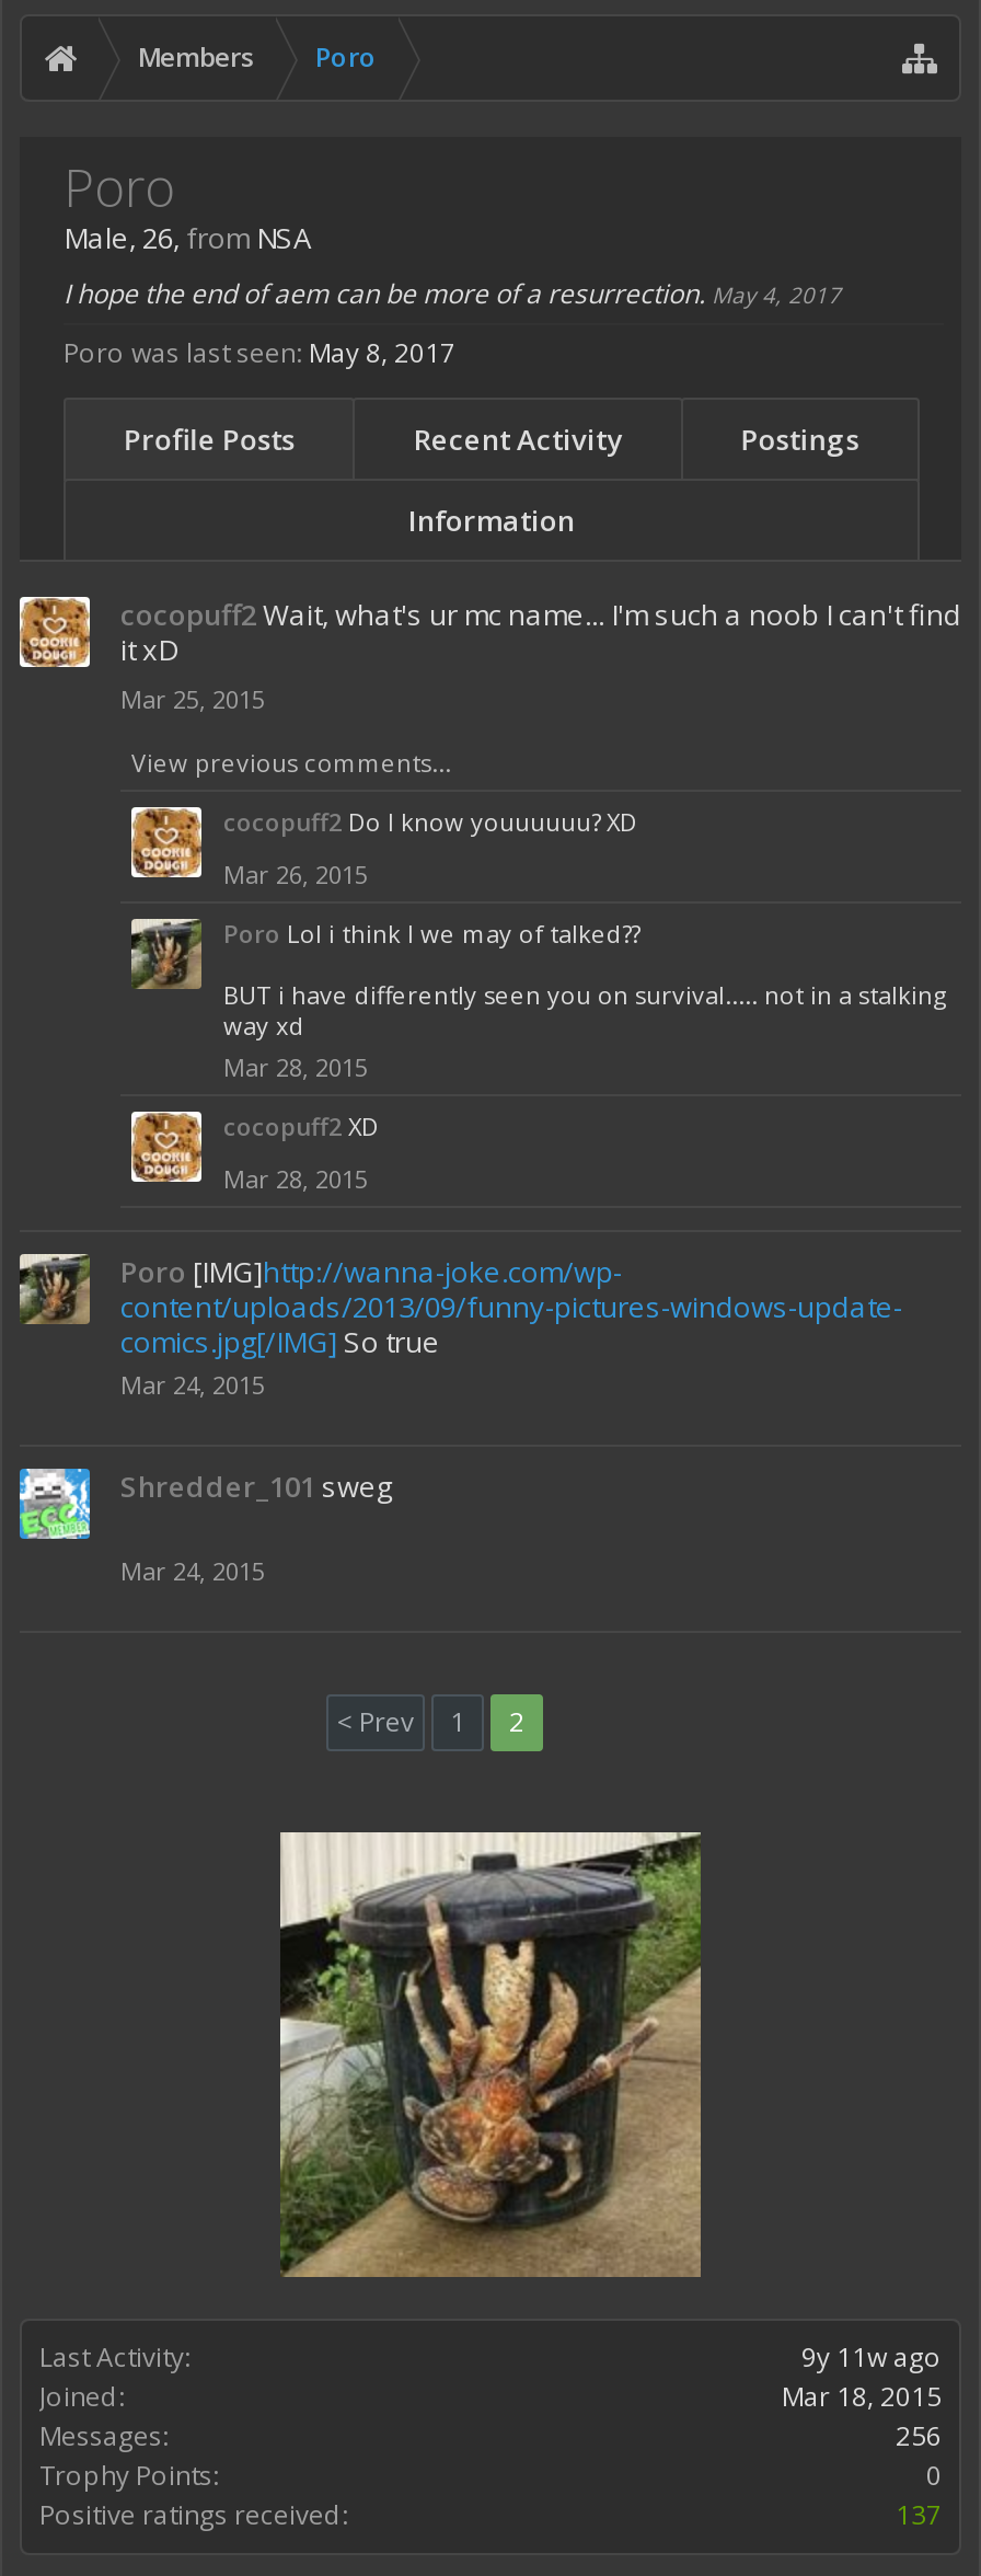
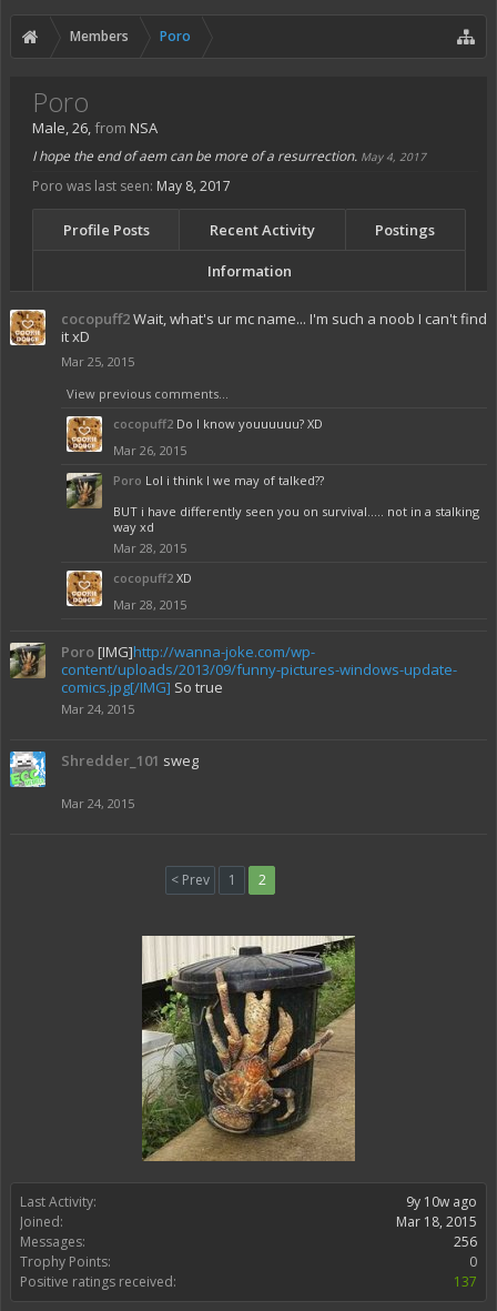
- 9y 11w ago
+ 9y 10w ago
